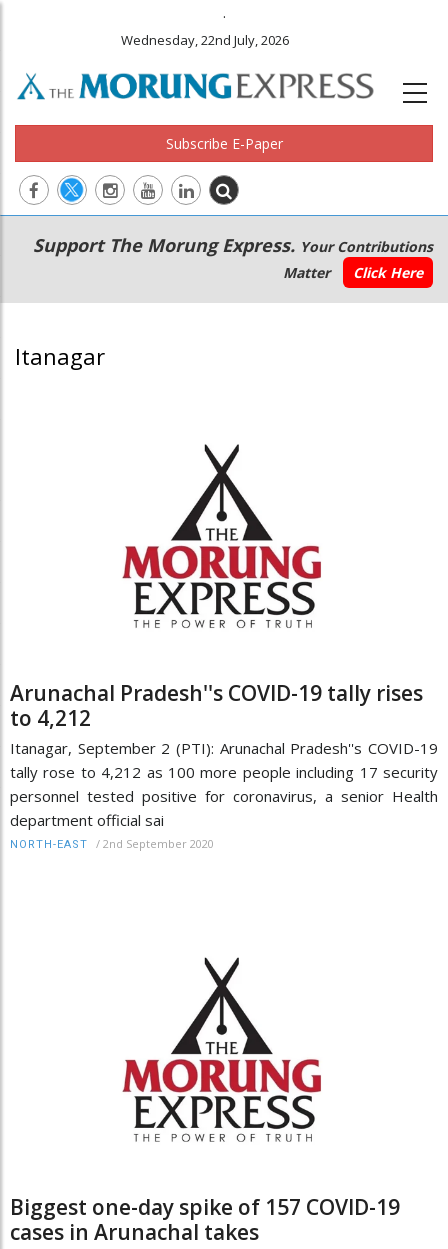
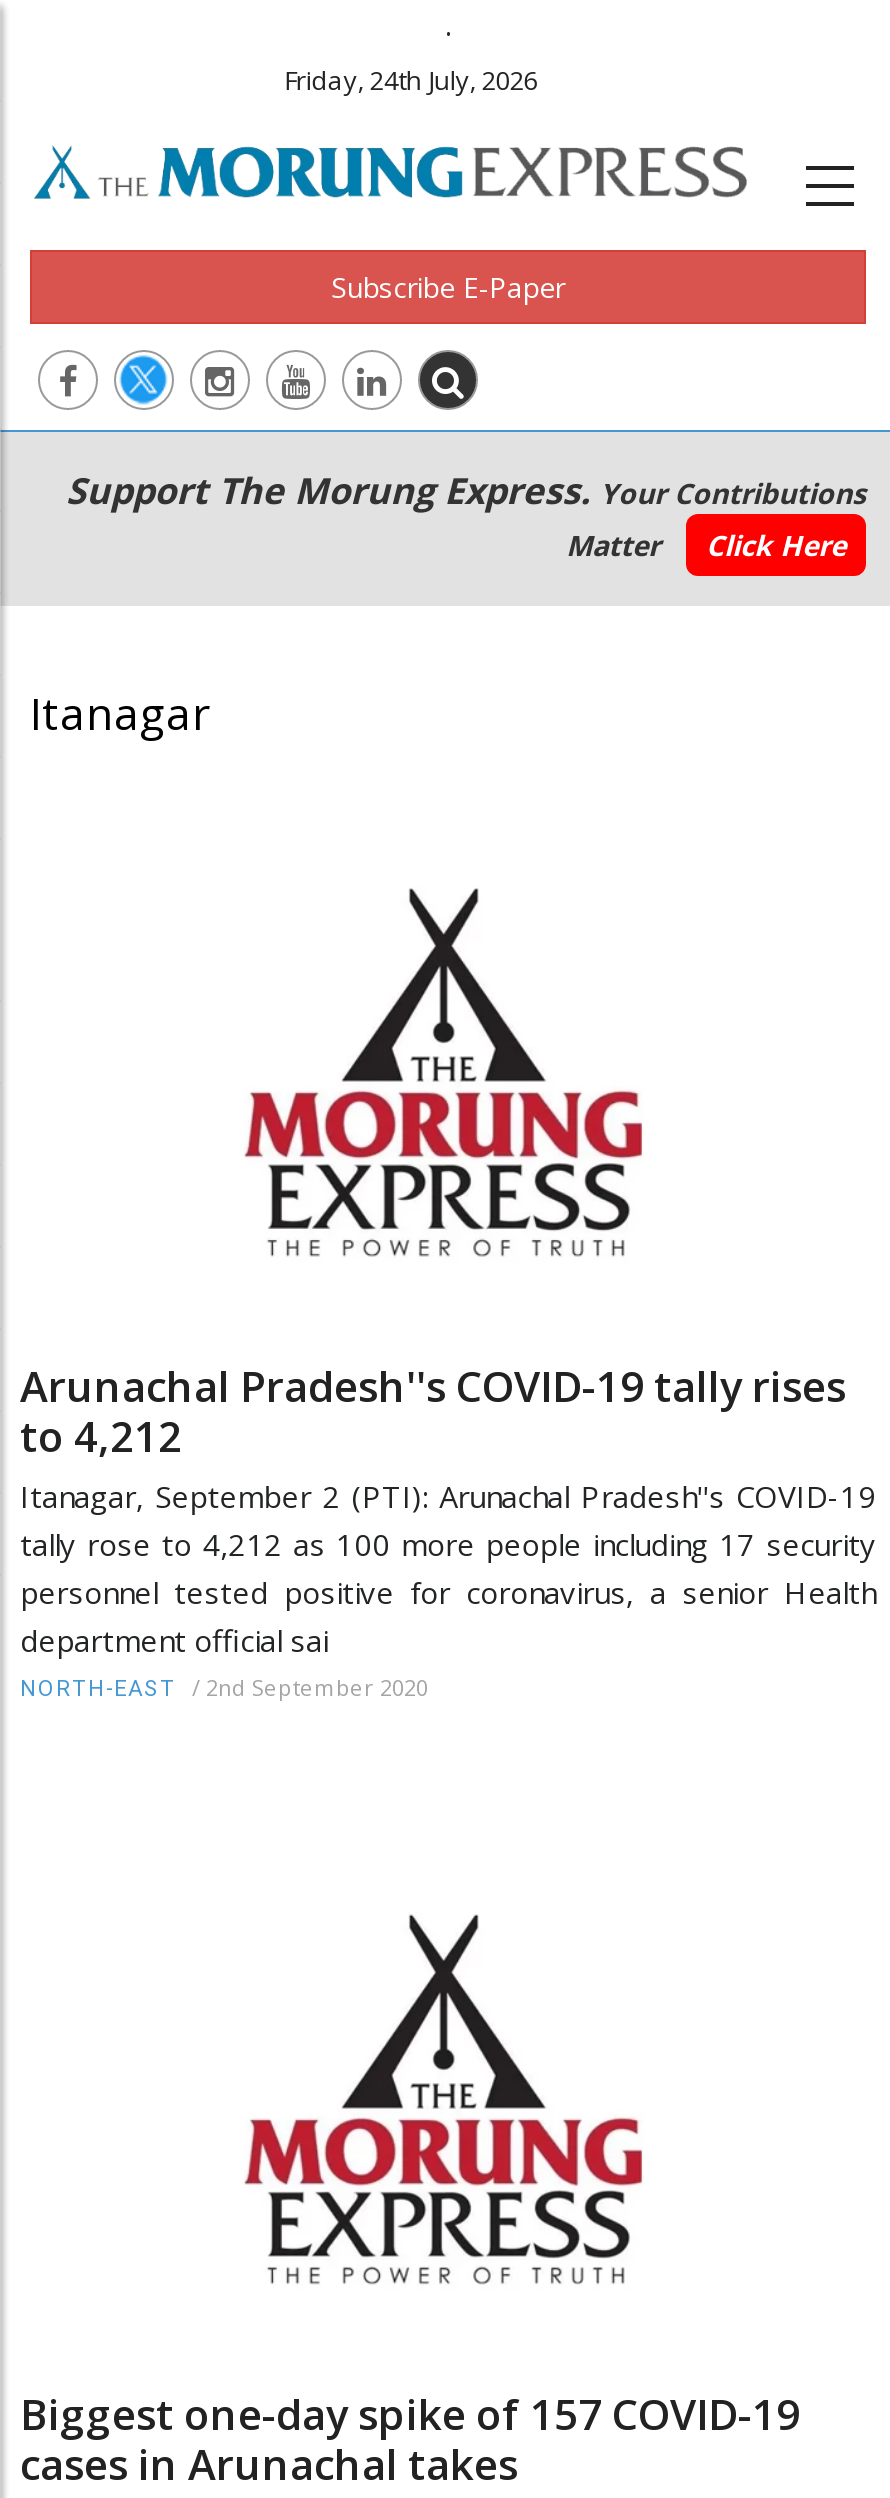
- Wednesday, 22nd July, 2026
+ Friday, 24th July, 2026
